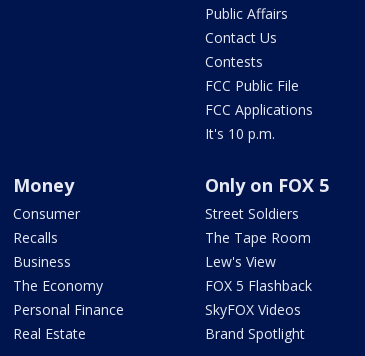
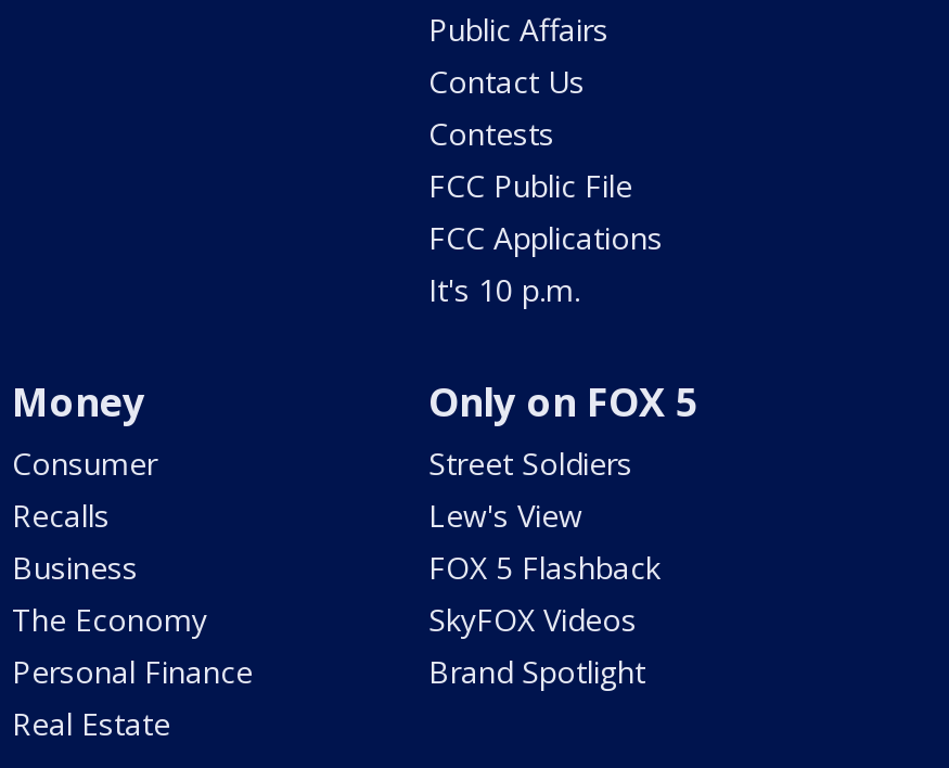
- The Tape Room

moved up: Lew's View | FOX 5 Flashback | SkyFOX Videos | Brand Spotlight
